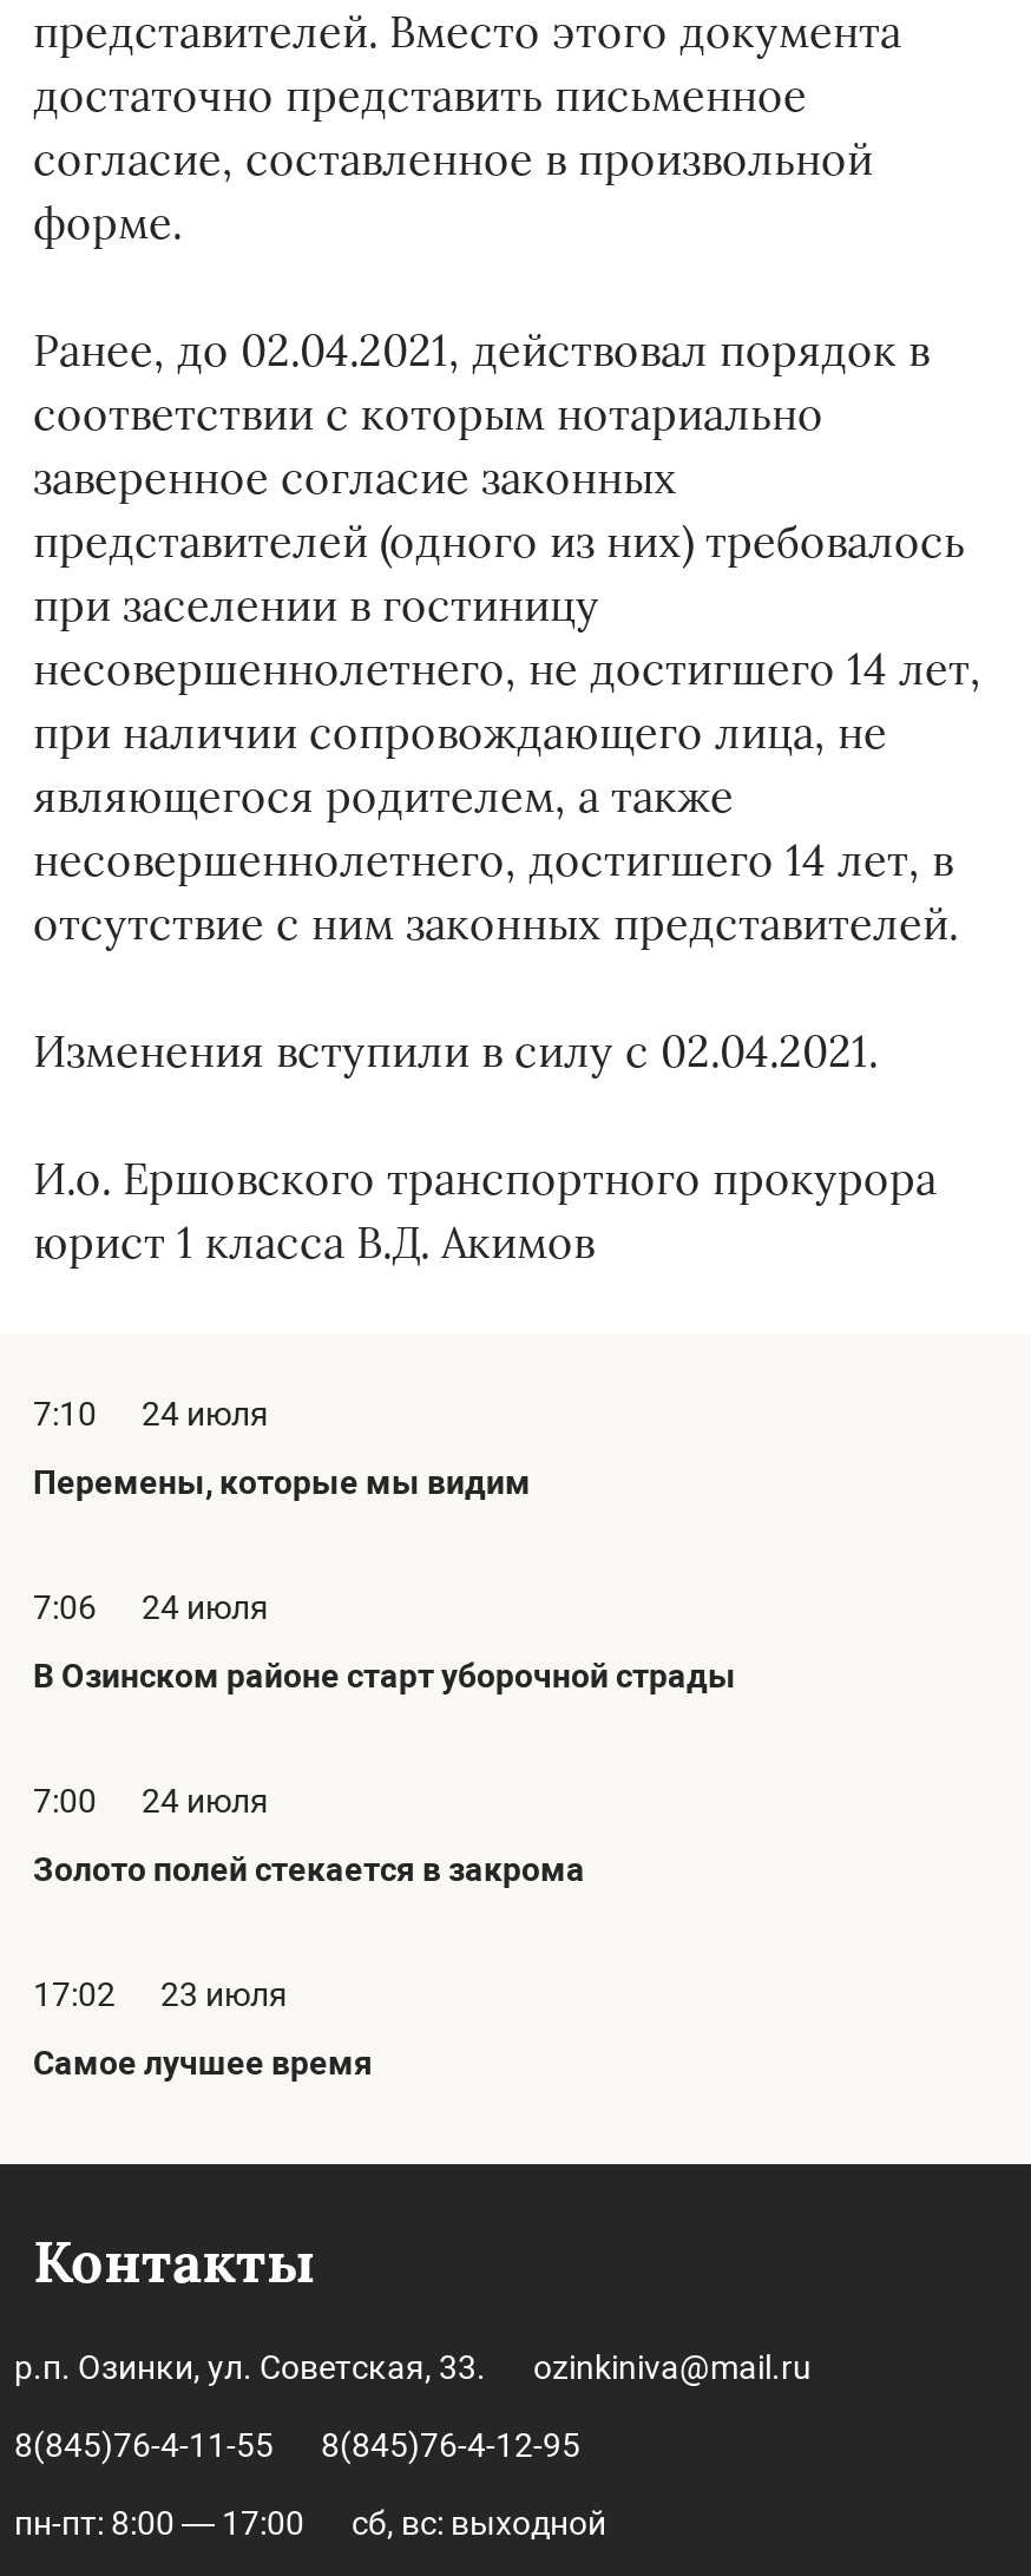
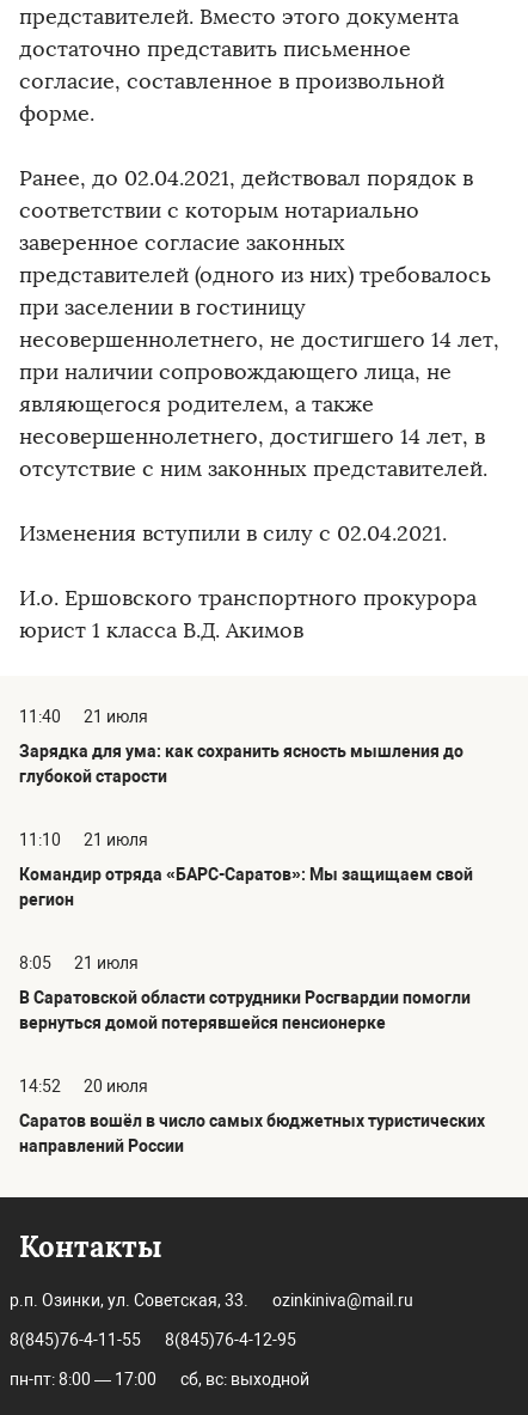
- 7:10
- 24 июля
+ 11:40
+ 21 июля

- Перемены, которые мы видим
+ Зарядка для ума: как сохранить ясность мышления до
+ глубокой старости

- 7:06
- 24 июля
+ 11:10
+ 21 июля

- В Озинском районе старт уборочной страды
+ Командир отряда «БАРС-Саратов»: Мы защищаем свой
+ регион

- 7:00
- 24 июля
+ 8:05
+ 21 июля

- Золото полей стекается в закрома
+ В Саратовской области сотрудники Росгвардии помогли
+ вернуться домой потерявшейся пенсионерке

- 17:02
- 23 июля
+ 14:52
+ 20 июля

- Самое лучшее время
+ Саратов вошёл в число самых бюджетных туристических
+ направлений России
